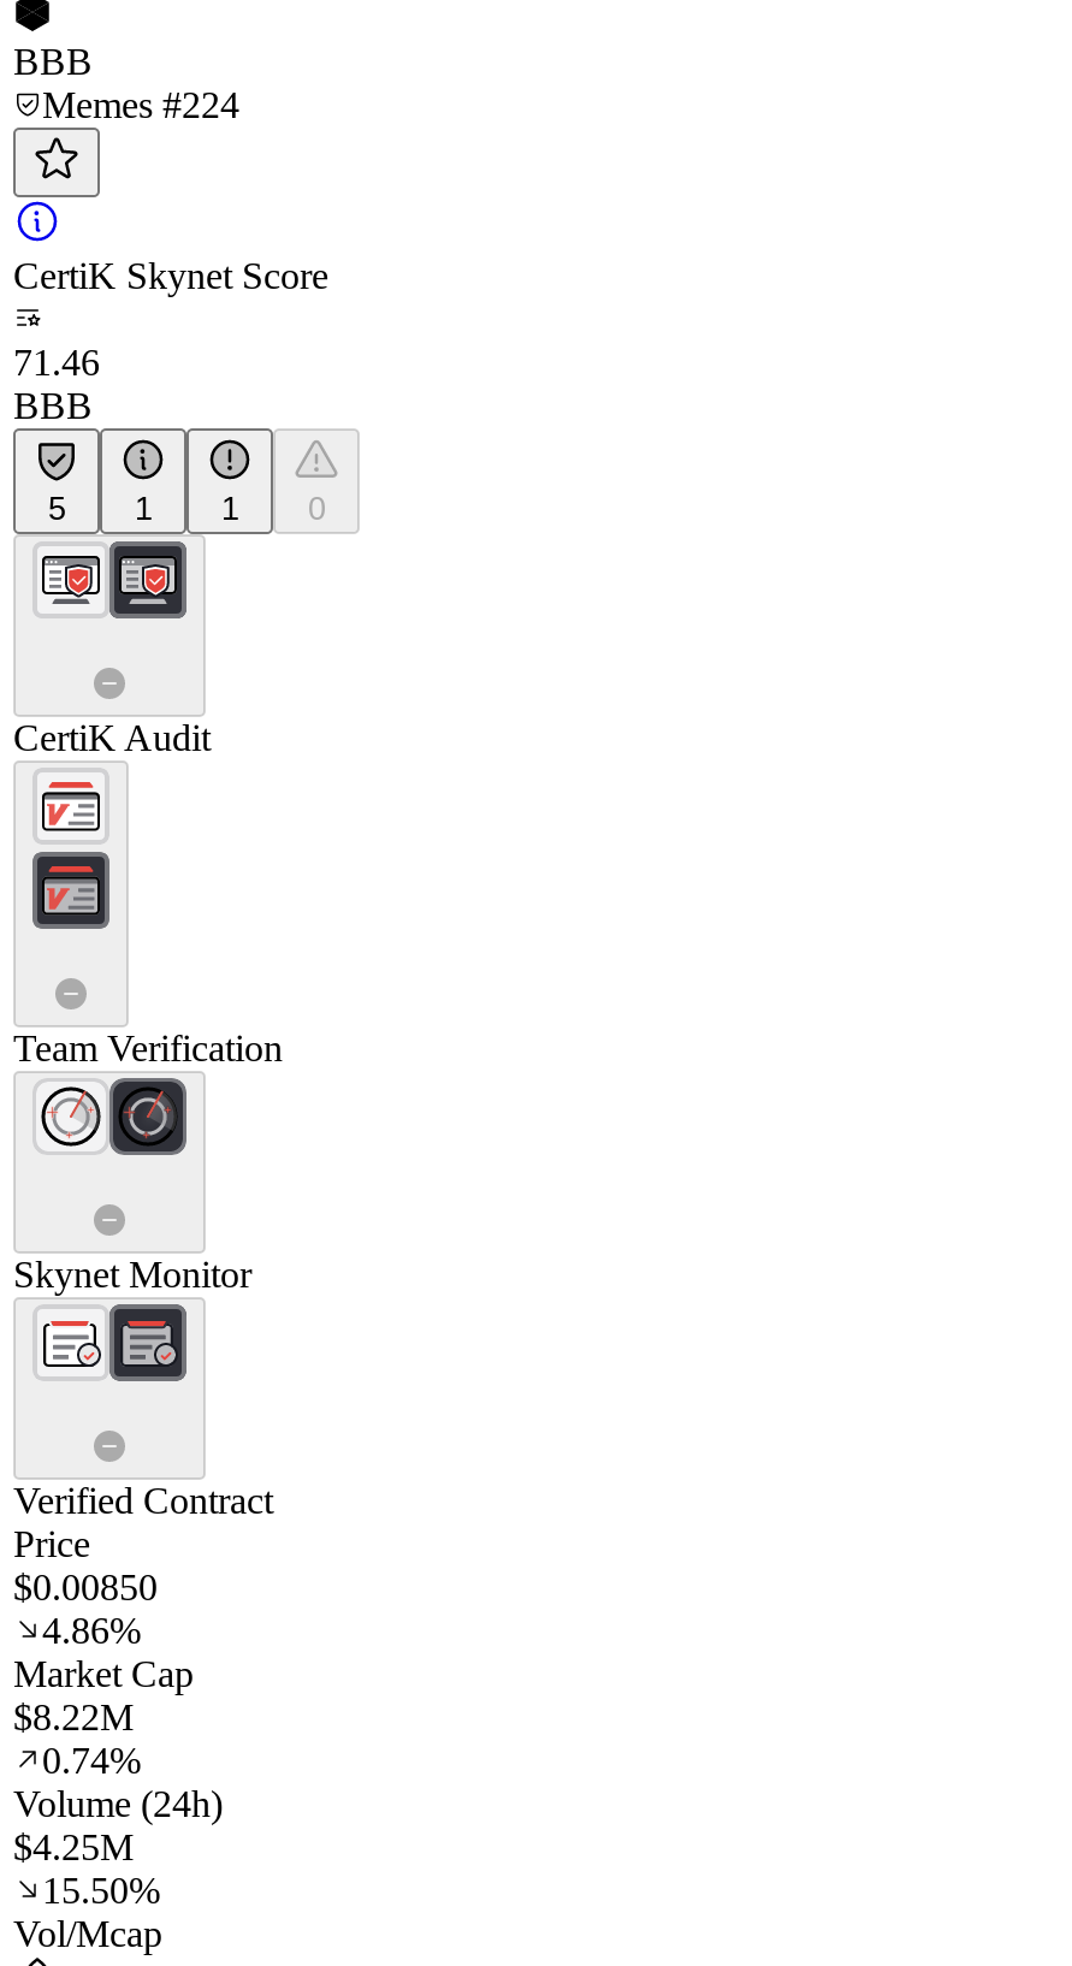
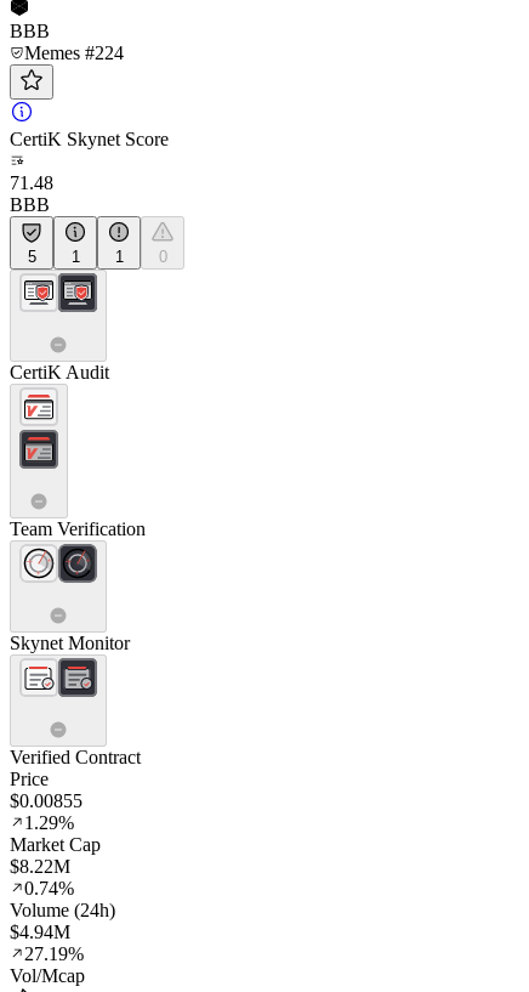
- 71.46
+ 71.48

- $0.00850
+ $0.00855

- 4.86%
+ 1.29%

- $4.25M
- 15.50%
+ $4.94M
+ 27.19%
